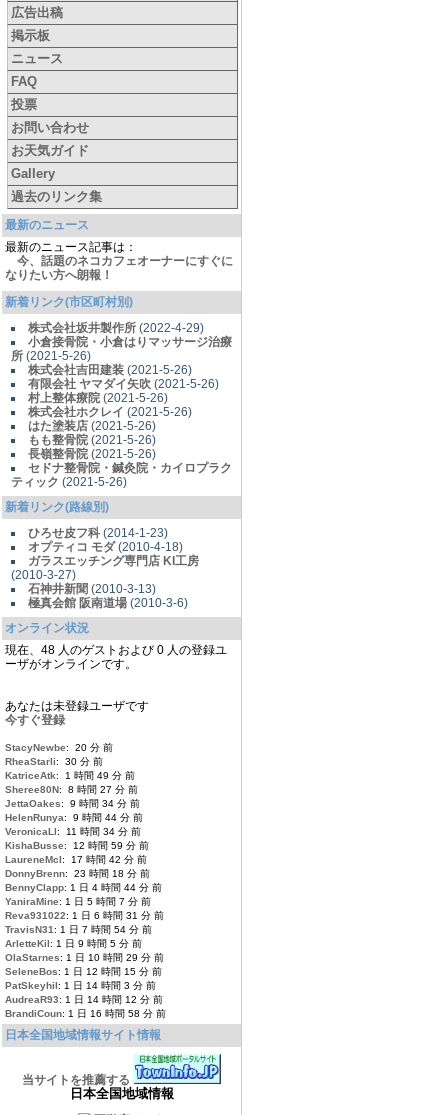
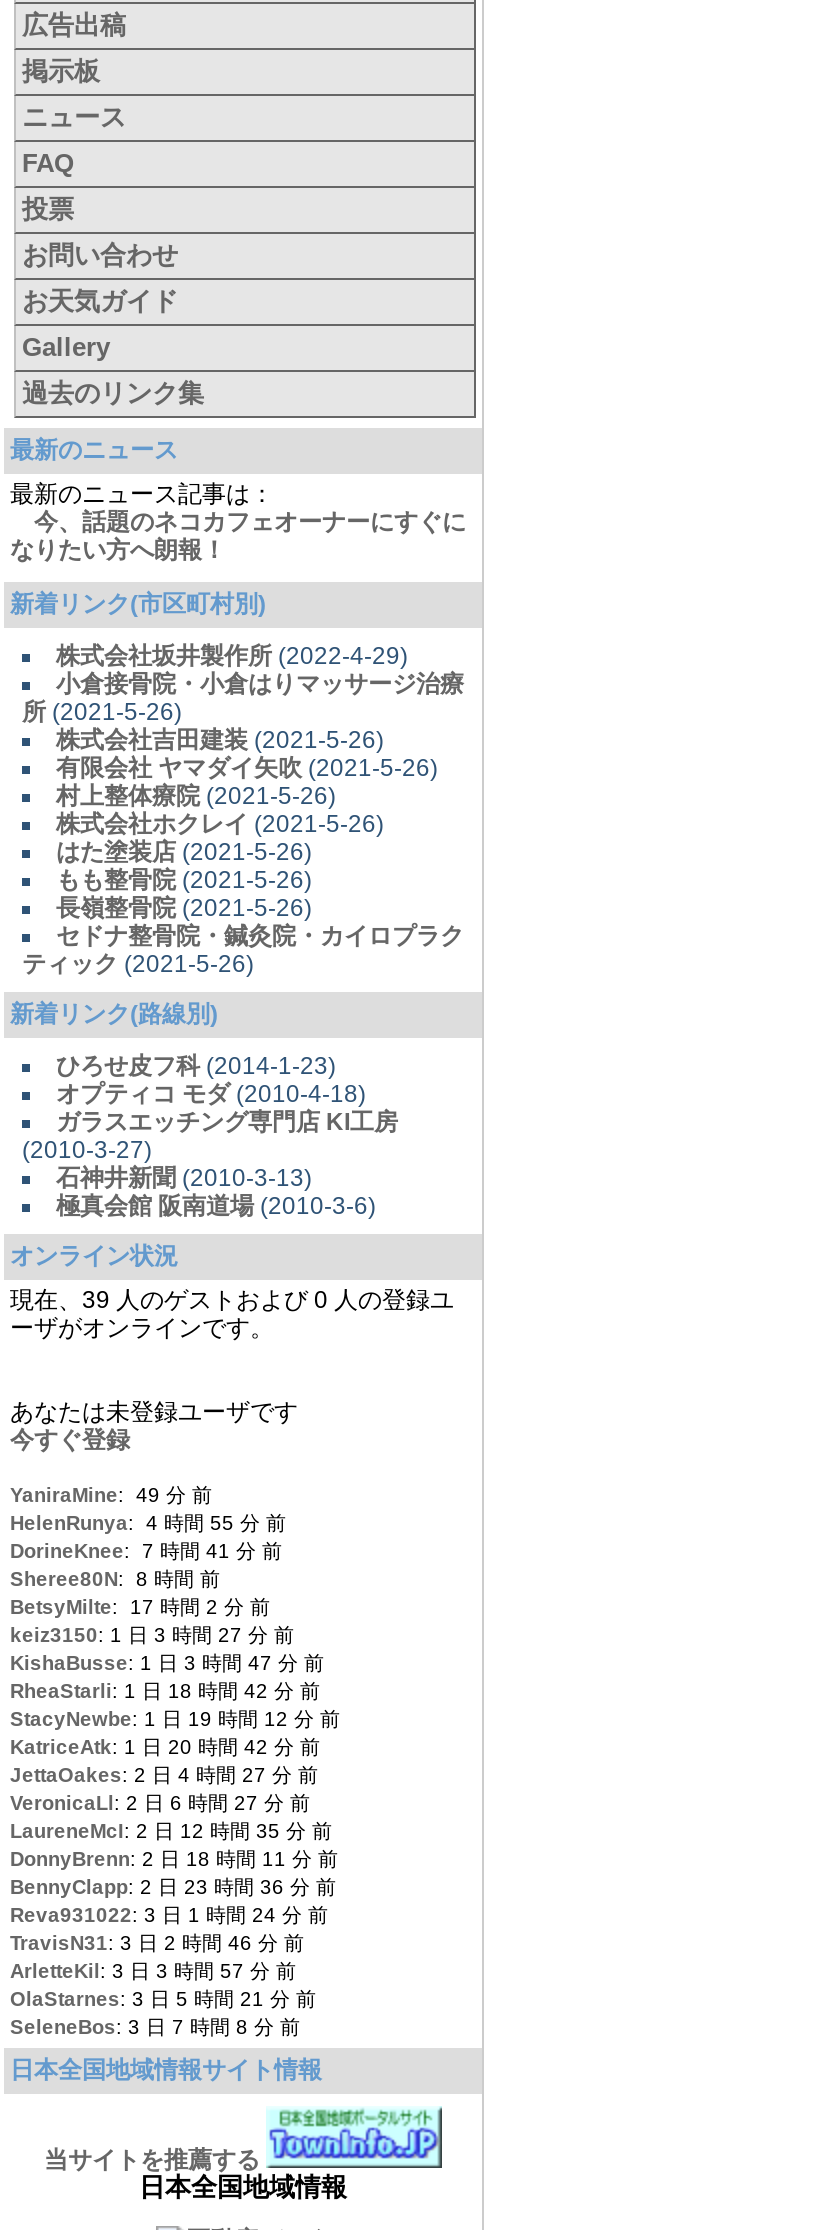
- 現在、48 人のゲストおよび 0 人の登録ユ
+ 現在、39 人のゲストおよび 0 人の登録ユ

- StacyNewbe: 20 分 前
- RheaStarli: 30 分 前
- KatriceAtk: 1 時間 49 分 前
- Sheree80N: 8 時間 27 分 前
- JettaOakes: 9 時間 34 分 前
- HelenRunya: 9 時間 44 分 前
- VeronicaLl: 11 時間 34 分 前
- KishaBusse: 12 時間 59 分 前
- LaureneMcI: 17 時間 42 分 前
- DonnyBrenn: 23 時間 18 分 前
- BennyClapp: 1 日 4 時間 44 分 前
- YaniraMine: 1 日 5 時間 7 分 前
- Reva931022: 1 日 6 時間 31 分 前
- TravisN31: 1 日 7 時間 54 分 前
- ArletteKil: 1 日 9 時間 5 分 前
- OlaStarnes: 1 日 10 時間 29 分 前
- SeleneBos: 1 日 12 時間 15 分 前
- PatSkeyhil: 1 日 14 時間 3 分 前
- AudreaR93: 1 日 14 時間 12 分 前
- BrandiCoun: 1 日 16 時間 58 分 前
+ YaniraMine: 49 分 前
+ HelenRunya: 4 時間 55 分 前
+ DorineKnee: 7 時間 41 分 前
+ Sheree80N: 8 時間 前
+ BetsyMilte: 17 時間 2 分 前
+ keiz3150: 1 日 3 時間 27 分 前
+ KishaBusse: 1 日 3 時間 47 分 前
+ RheaStarli: 1 日 18 時間 42 分 前
+ StacyNewbe: 1 日 19 時間 12 分 前
+ KatriceAtk: 1 日 20 時間 42 分 前
+ JettaOakes: 2 日 4 時間 27 分 前
+ VeronicaLl: 2 日 6 時間 27 分 前
+ LaureneMcI: 2 日 12 時間 35 分 前
+ DonnyBrenn: 2 日 18 時間 11 分 前
+ BennyClapp: 2 日 23 時間 36 分 前
+ Reva931022: 3 日 1 時間 24 分 前
+ TravisN31: 3 日 2 時間 46 分 前
+ ArletteKil: 3 日 3 時間 57 分 前
+ OlaStarnes: 3 日 5 時間 21 分 前
+ SeleneBos: 3 日 7 時間 8 分 前
